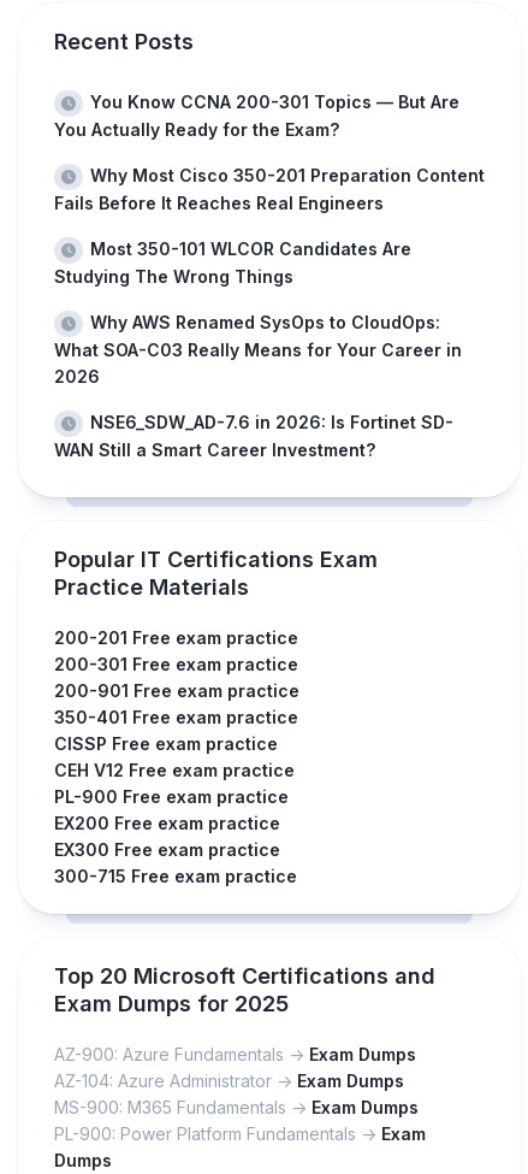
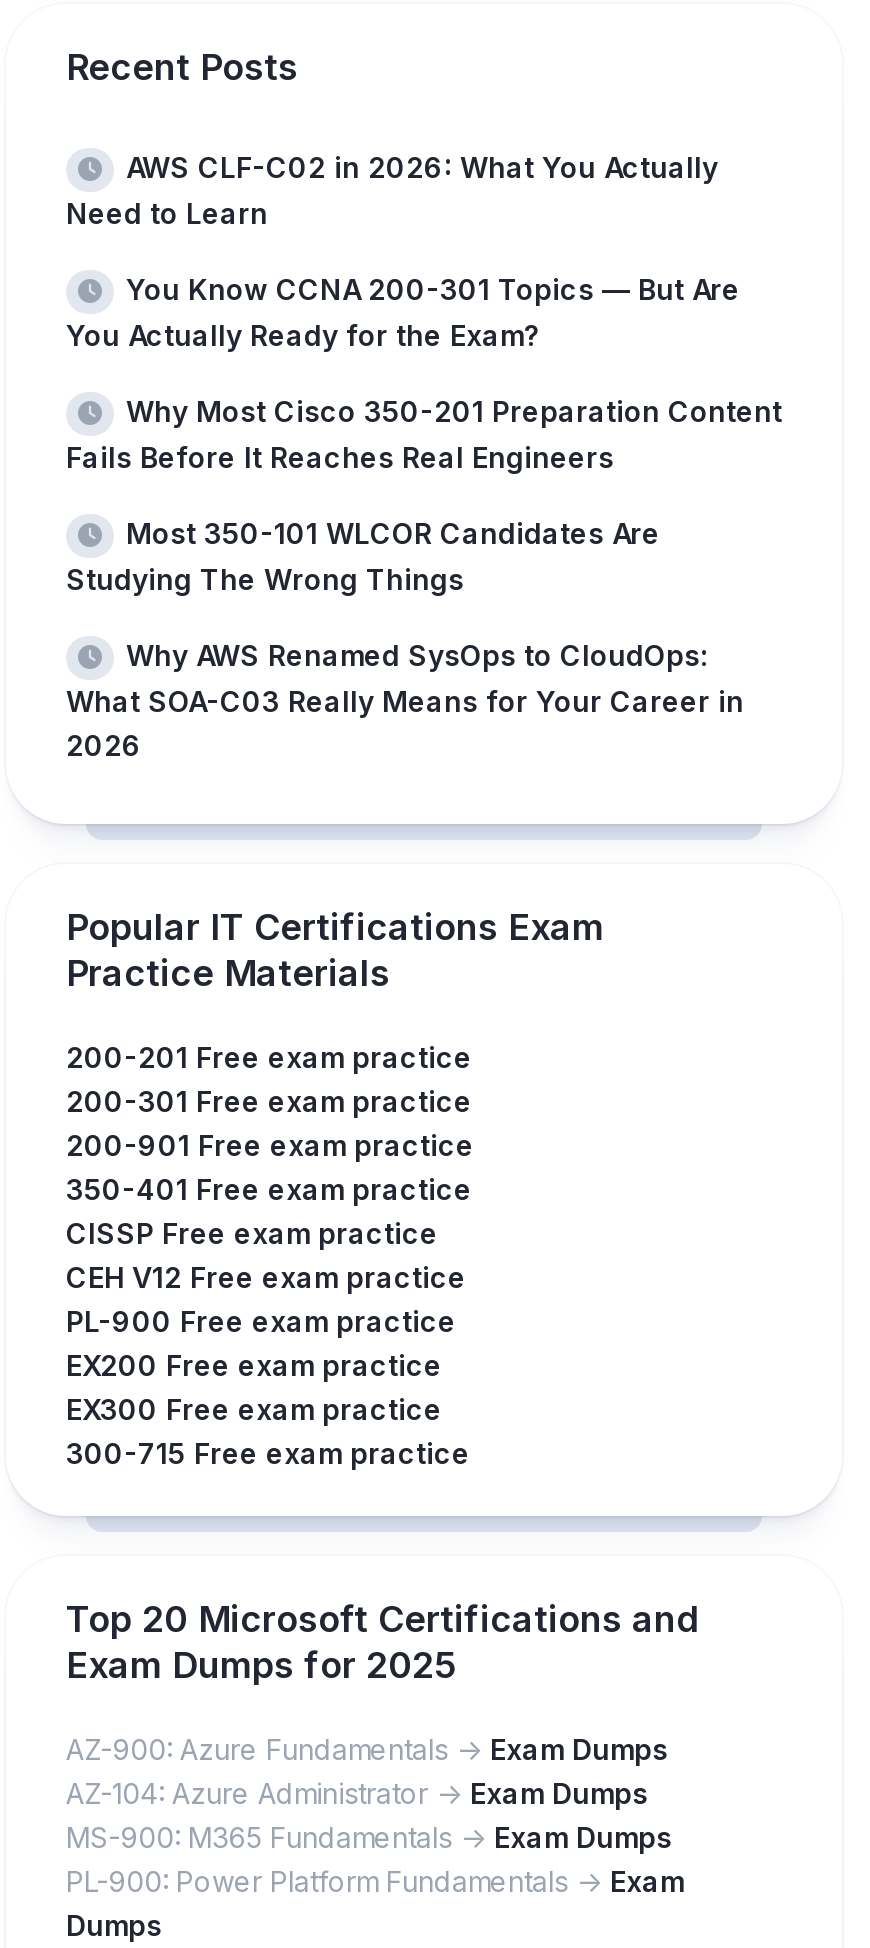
+ AWS CLF-C02 in 2026: What You Actually
+ Need to Learn

moved down: You Know CCNA 200-301 Topics — But Are | You Actually Ready for the Exam? | Why Most Cisco 350-201 Preparation Content | ... | What SOA-C03 Really Means for Your Career in | 2026

- NSE6_SDW_AD-7.6 in 2026: Is Fortinet SD-
- WAN Still a Smart Career Investment?
